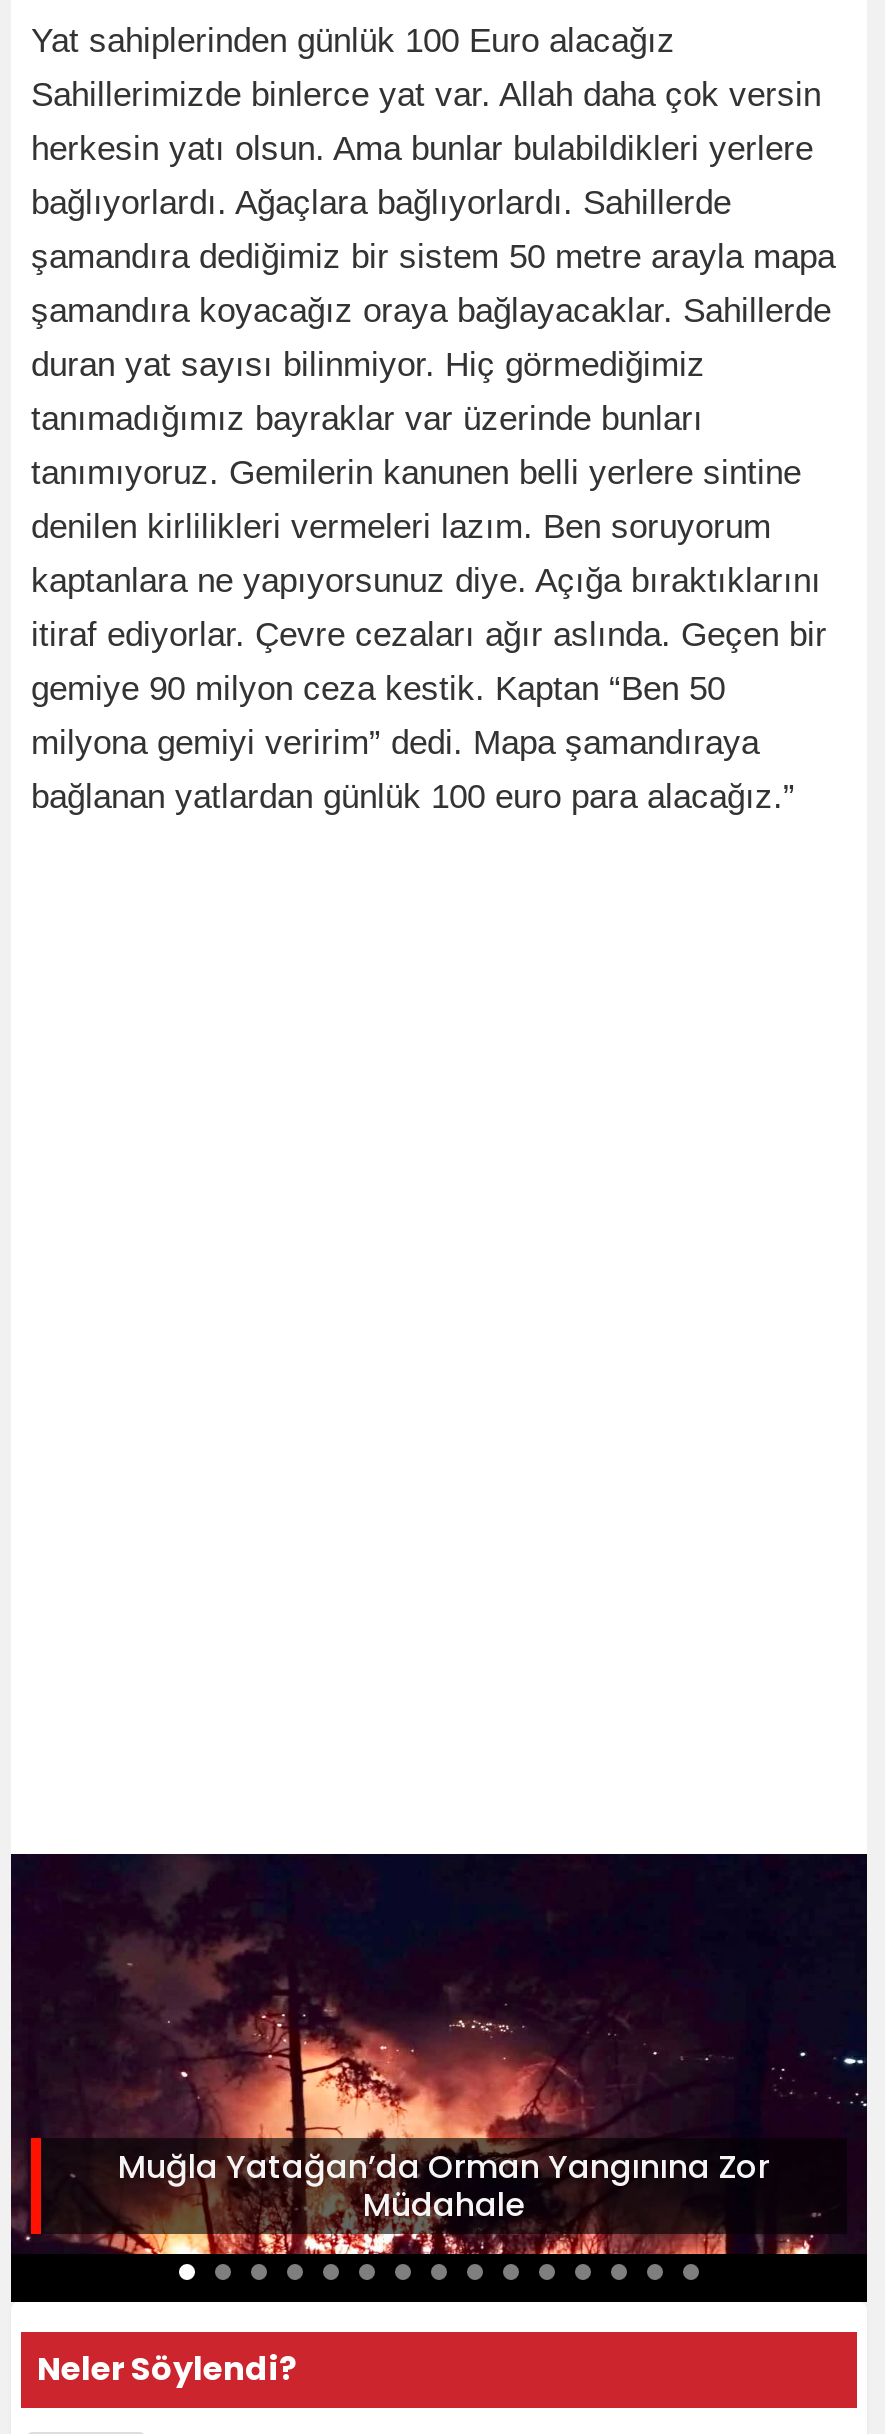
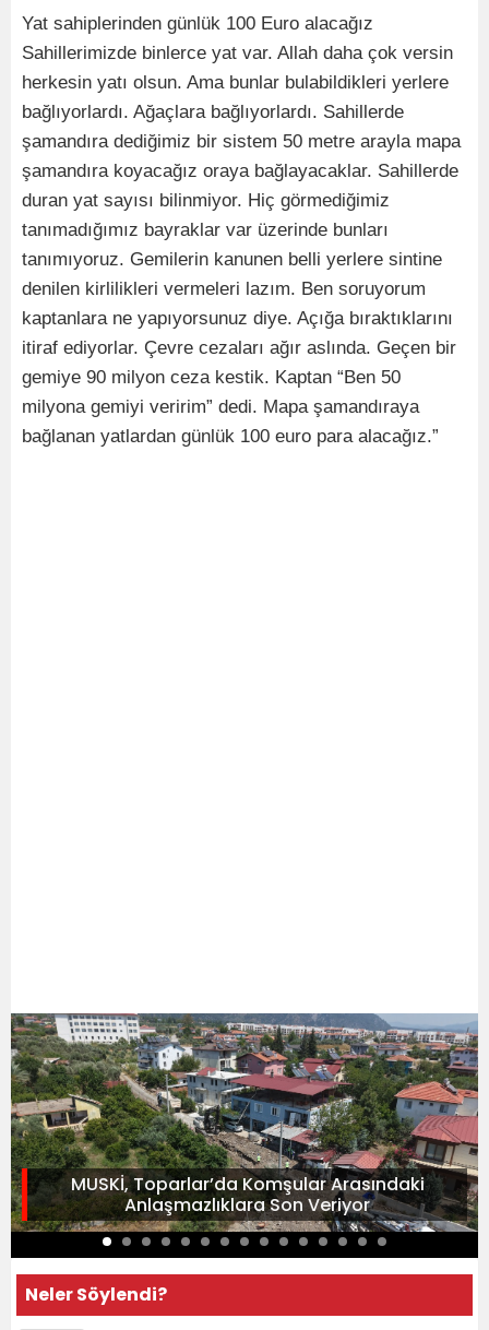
- [image]
- Muğla Yatağan’da Orman Yangınına Zor
- Müdahale
+ [image]
+ MUSKİ, Toparlar’da Komşular Arasındaki
+ Anlaşmazlıklara Son Veriyor
